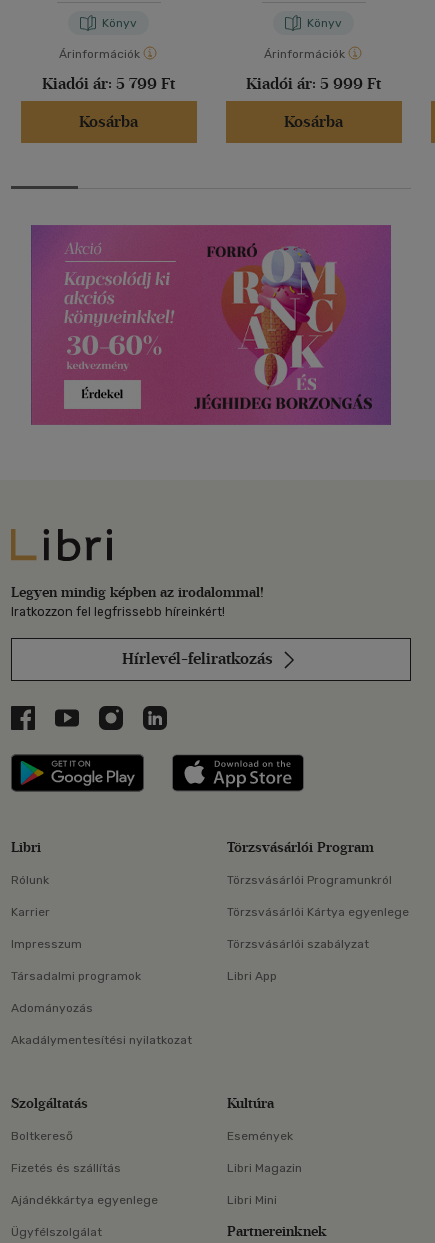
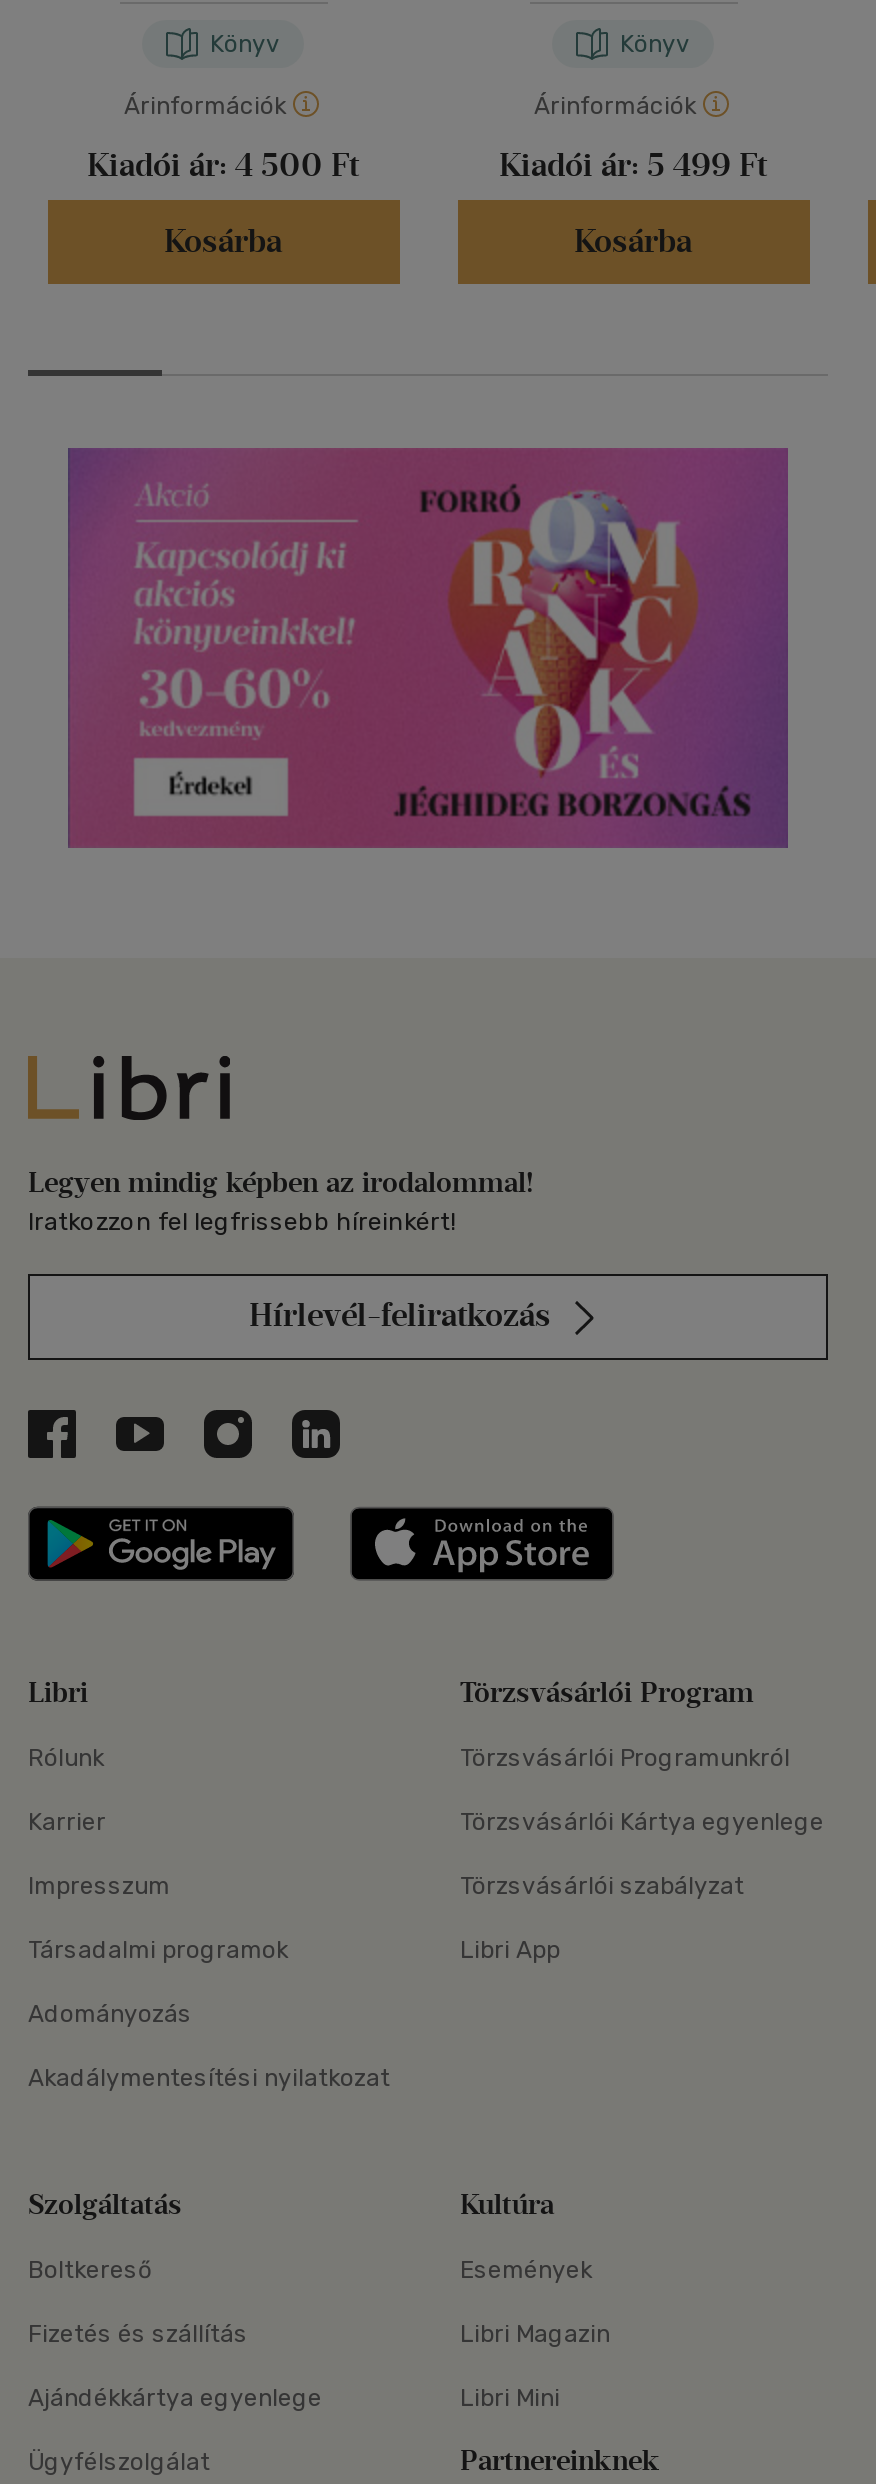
- Kiadói ár: 5 799 Ft
+ Kiadói ár: 4 500 Ft

- Kiadói ár: 5 999 Ft
+ Kiadói ár: 5 499 Ft
